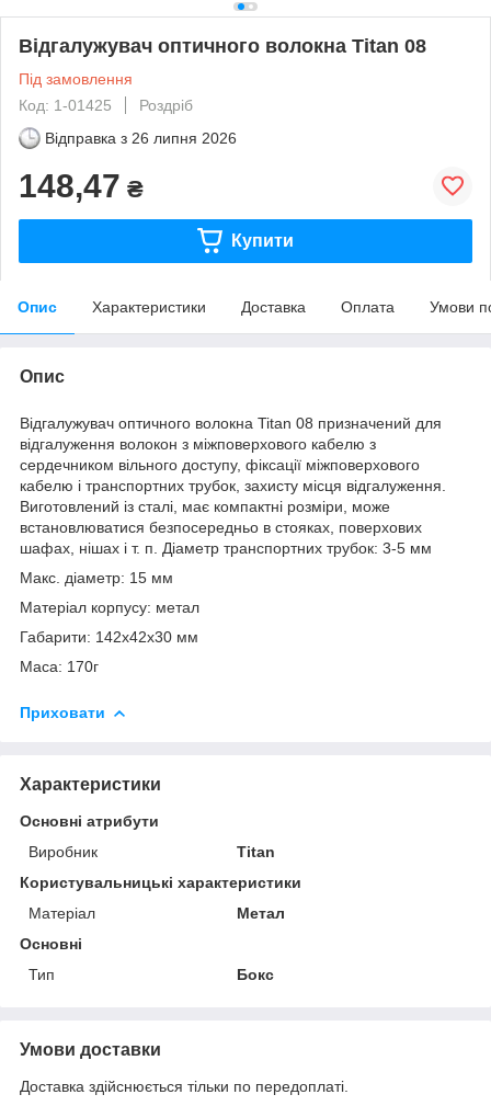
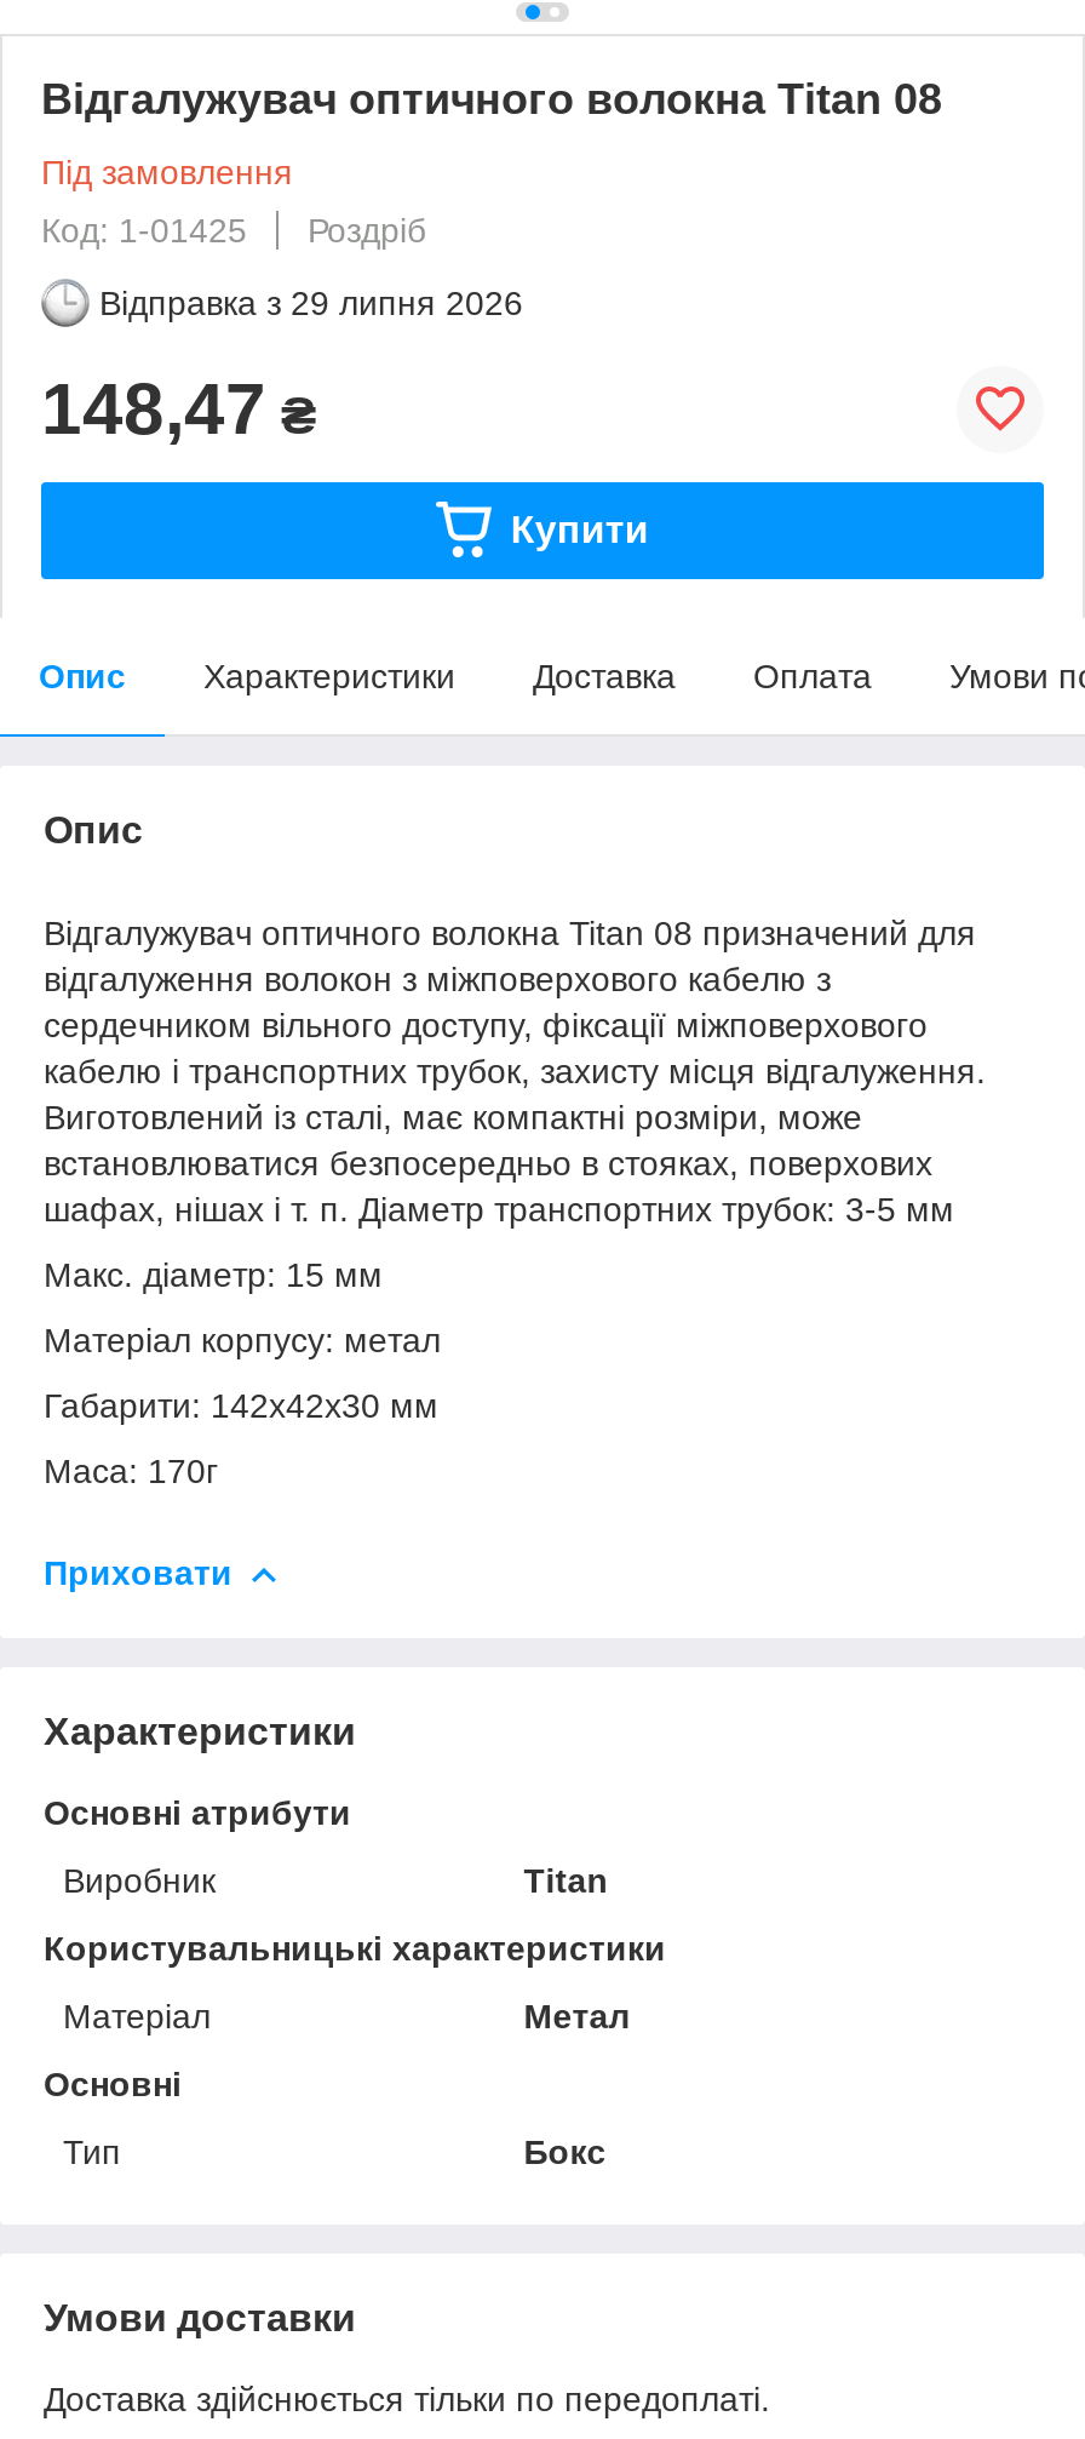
- Відправка з 26 липня 2026
+ Відправка з 29 липня 2026
